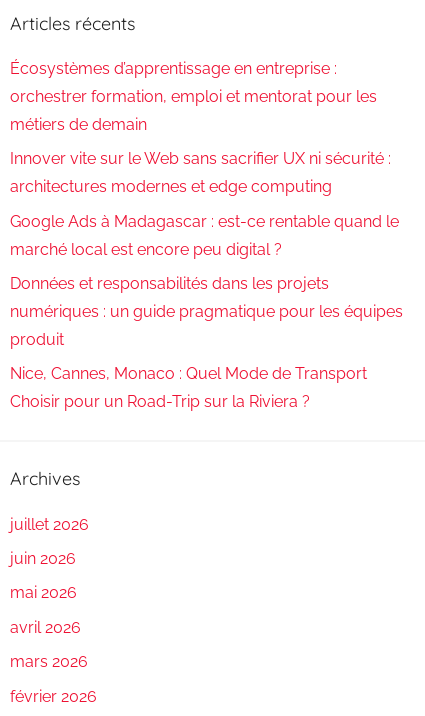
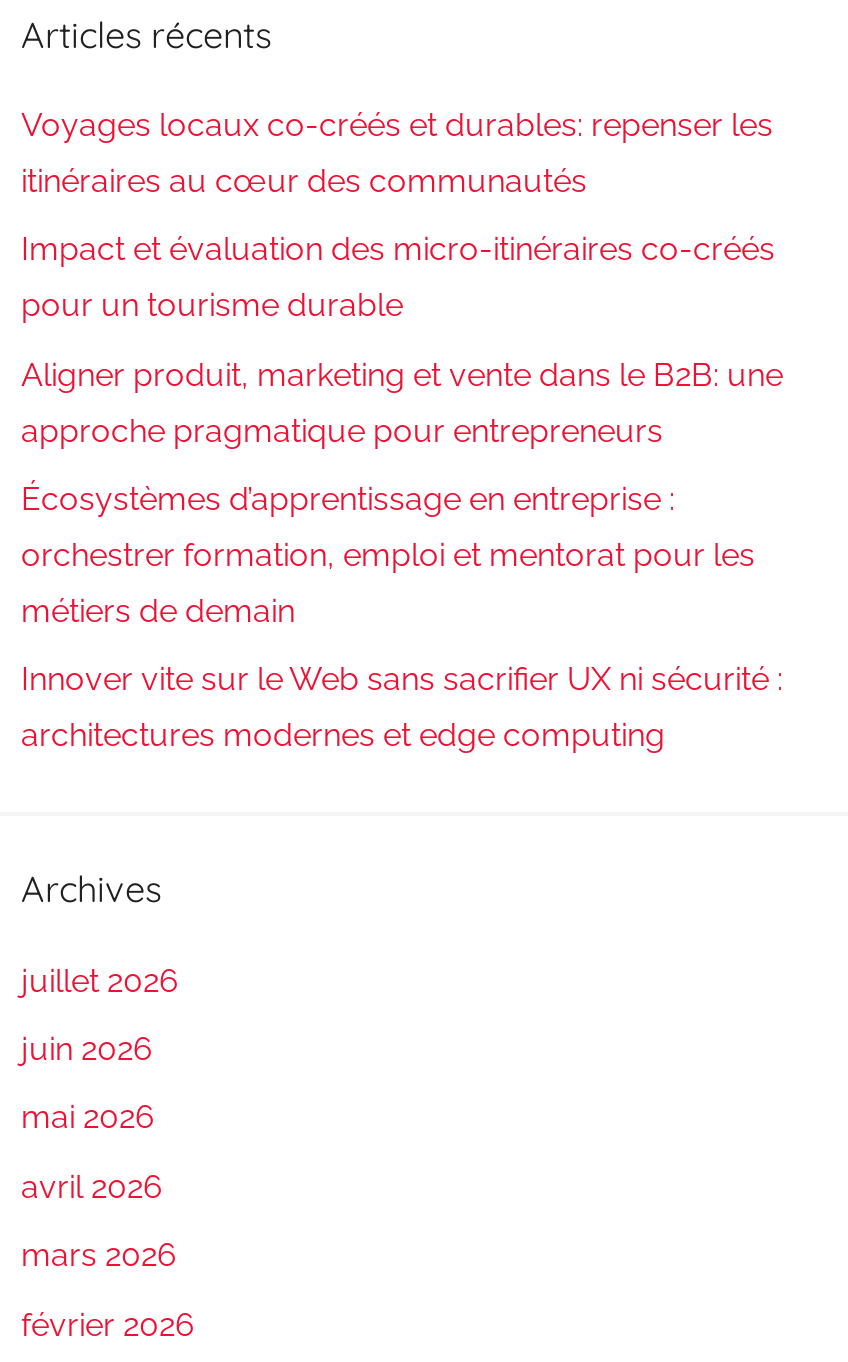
+ Voyages locaux co-créés et durables: repenser les
+ itinéraires au cœur des communautés
+ Impact et évaluation des micro-itinéraires co-créés
+ pour un tourisme durable
+ Aligner produit, marketing et vente dans le B2B: une
+ approche pragmatique pour entrepreneurs

moved down: Écosystèmes d’apprentissage en entreprise : | orchestrer formation, emploi et mentorat pour les | métiers de demain | Innover vite sur le Web sans sacrifier UX ni sécurité : | architectures modernes et edge computing

- Google Ads à Madagascar : est-ce rentable quand le
- marché local est encore peu digital ?
- Données et responsabilités dans les projets
- numériques : un guide pragmatique pour les équipes
- produit
- Nice, Cannes, Monaco : Quel Mode de Transport
- Choisir pour un Road-Trip sur la Riviera ?
